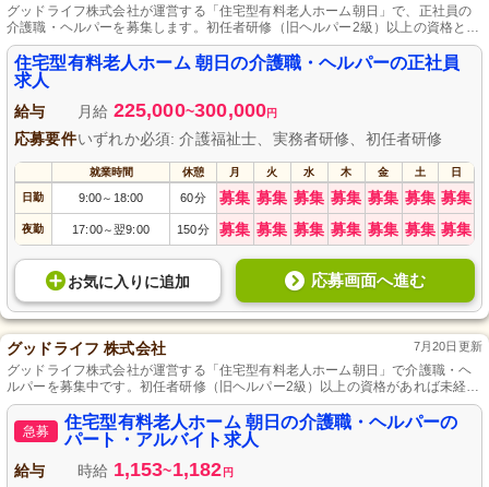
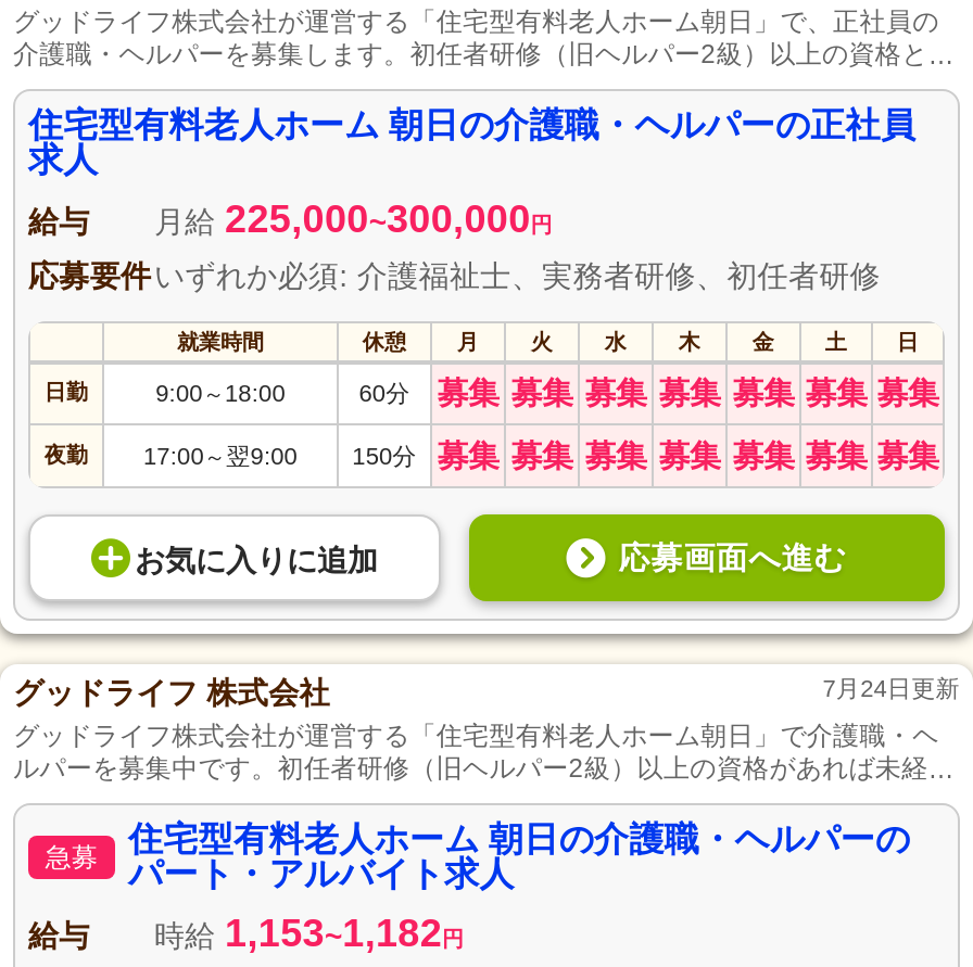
- 7月20日更新
+ 7月24日更新
